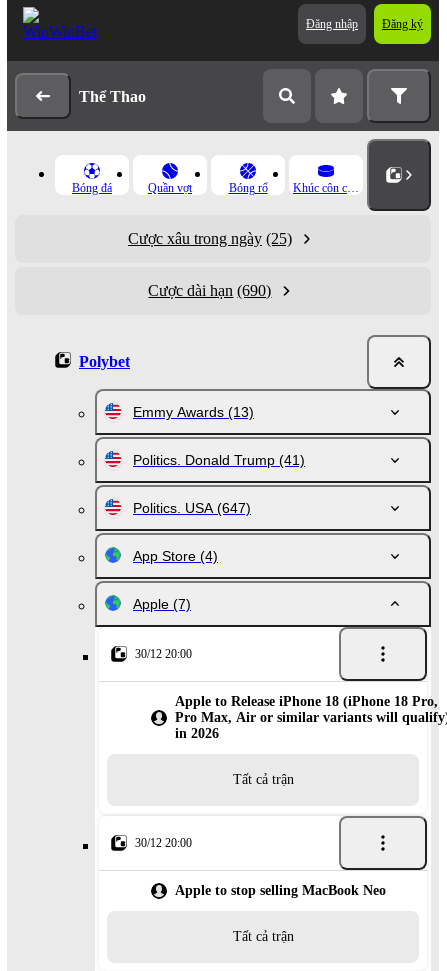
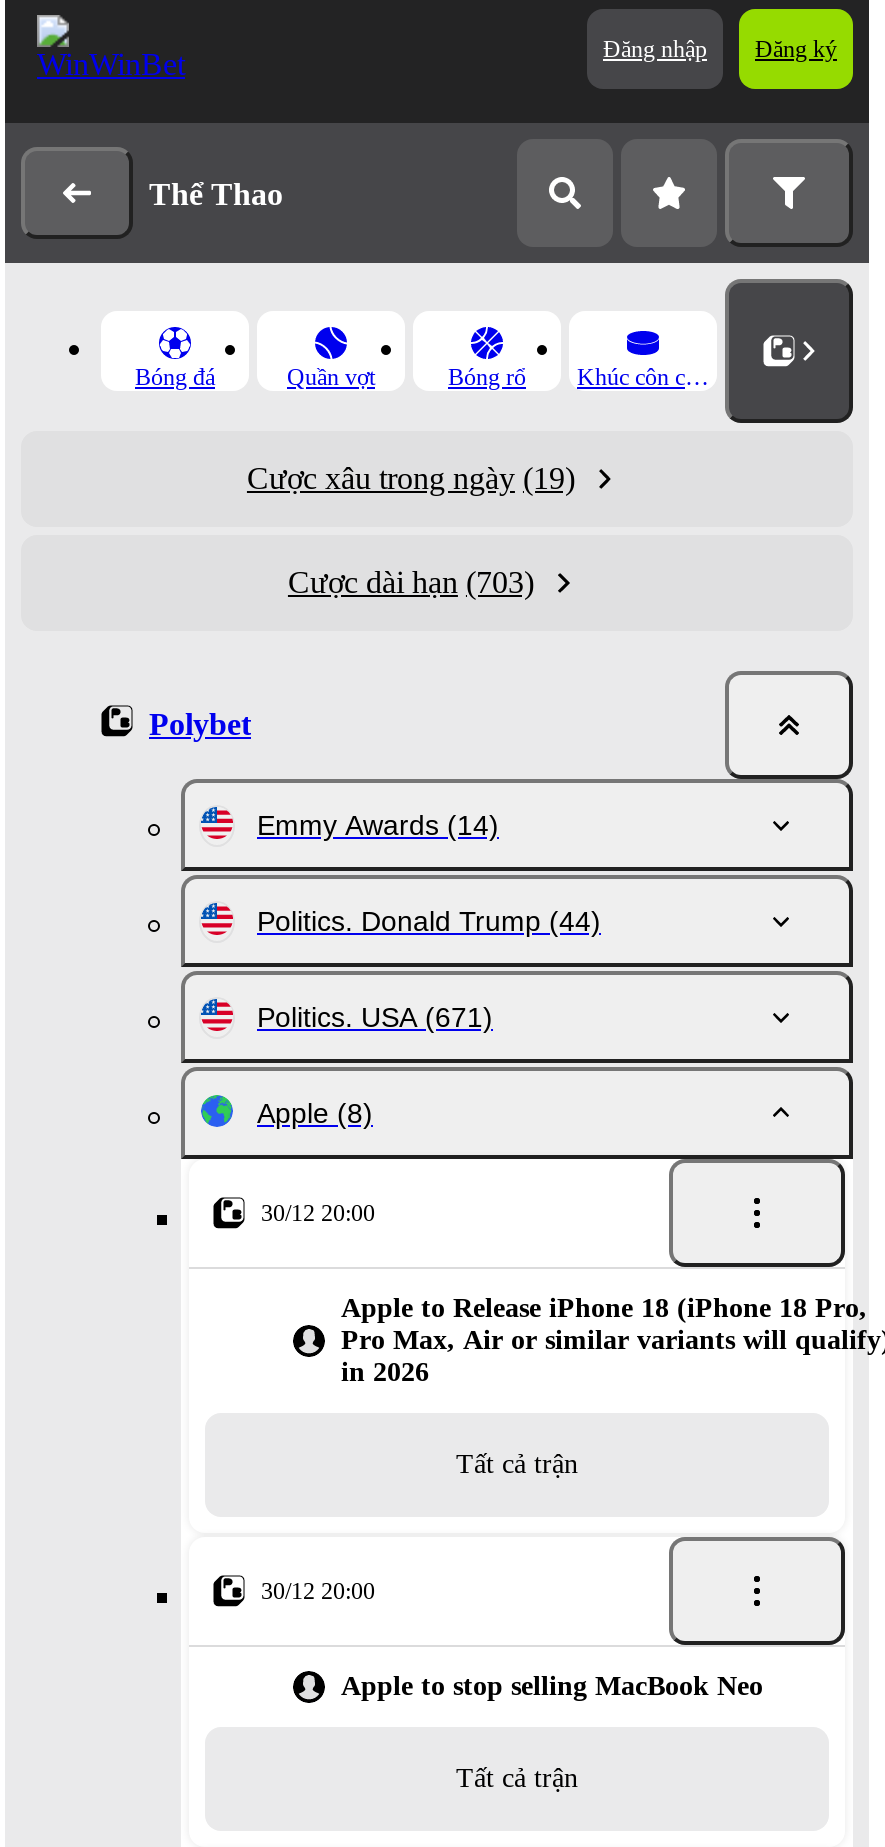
- Cược xâu trong ngày (25)
+ Cược xâu trong ngày (19)

- Cược dài hạn (690)
+ Cược dài hạn (703)

- Emmy Awards (13)
- Politics. Donald Trump (41)
- Politics. USA (647)
- App Store (4)
- Apple (7)
+ Emmy Awards (14)
+ Politics. Donald Trump (44)
+ Politics. USA (671)
+ Apple (8)
